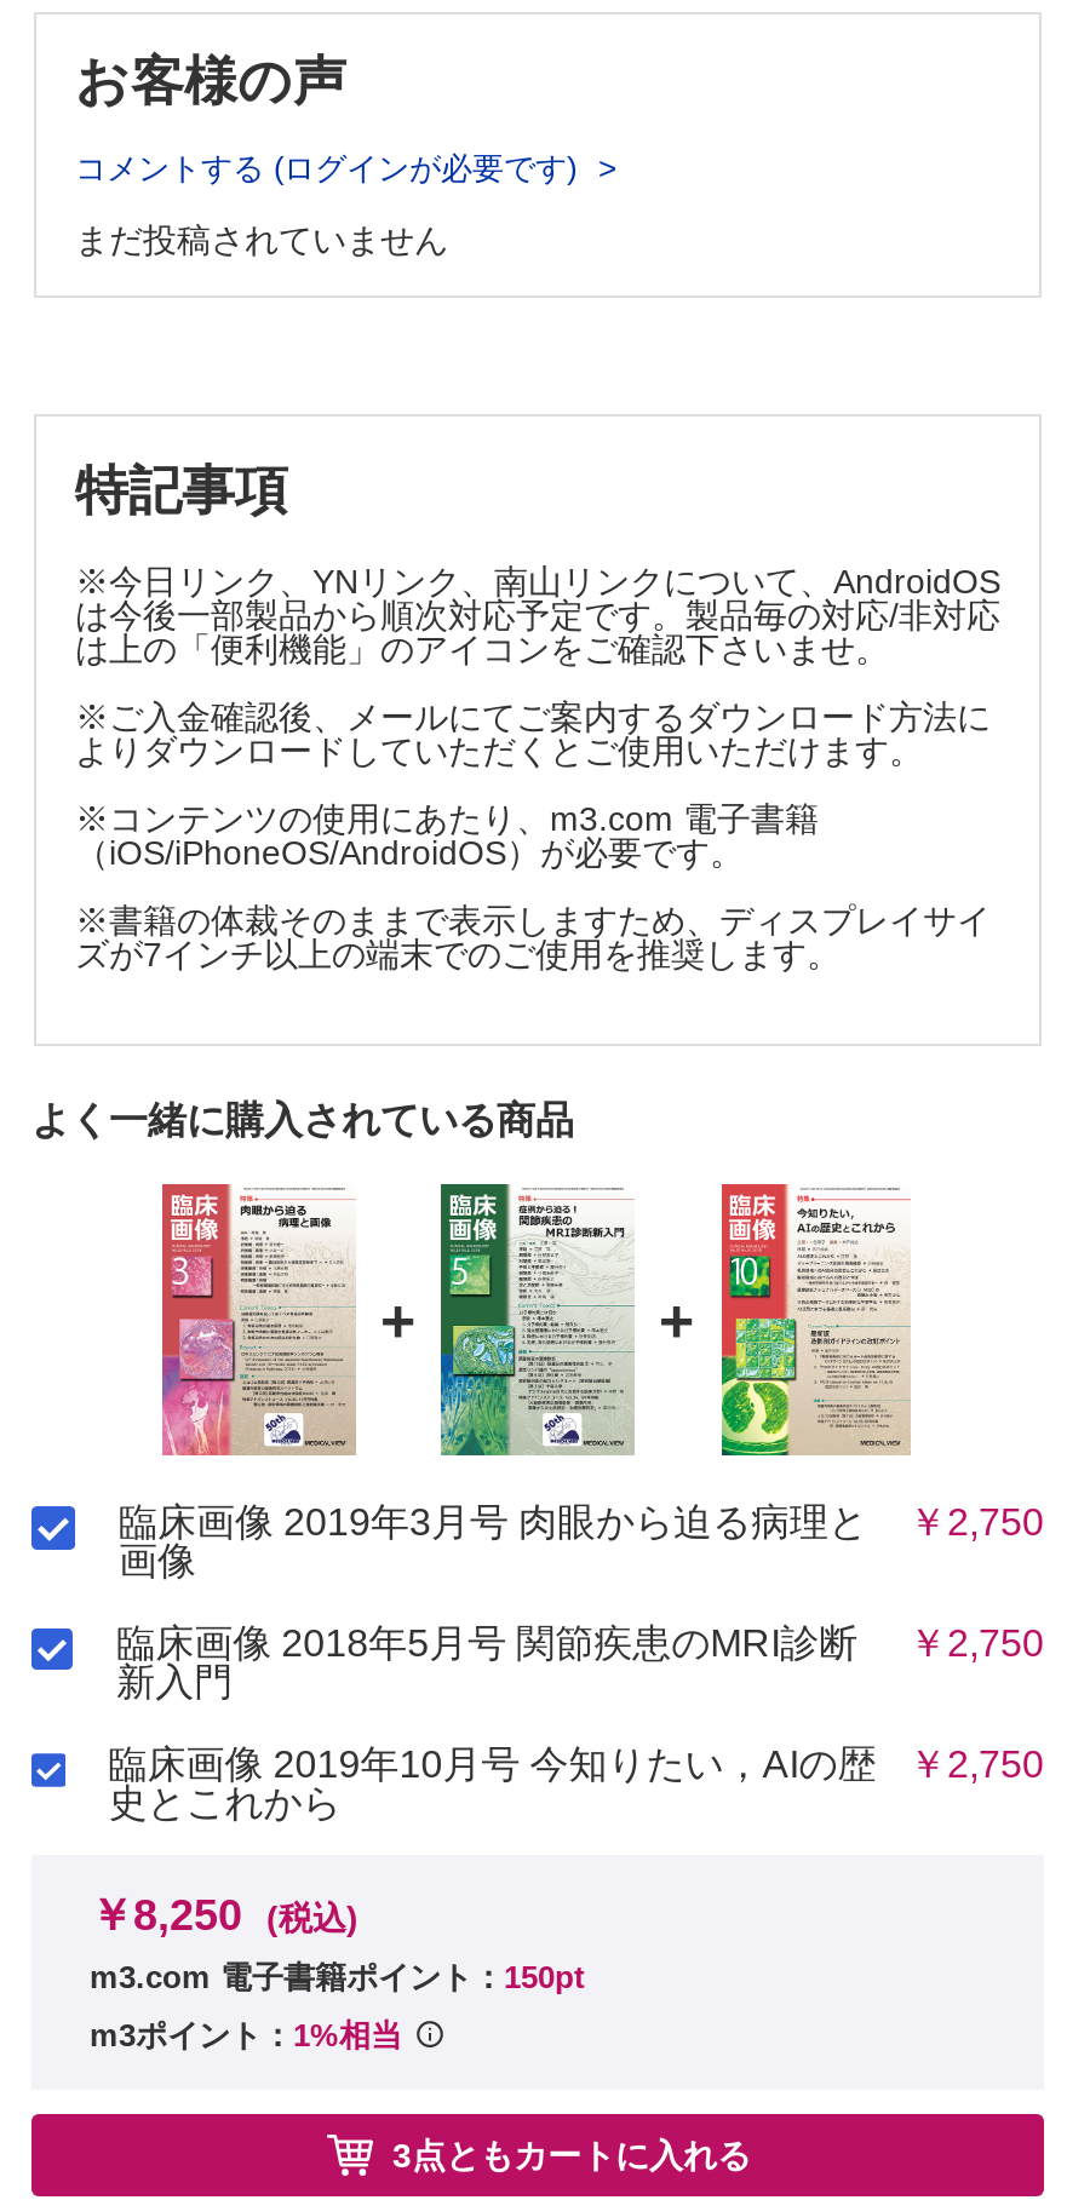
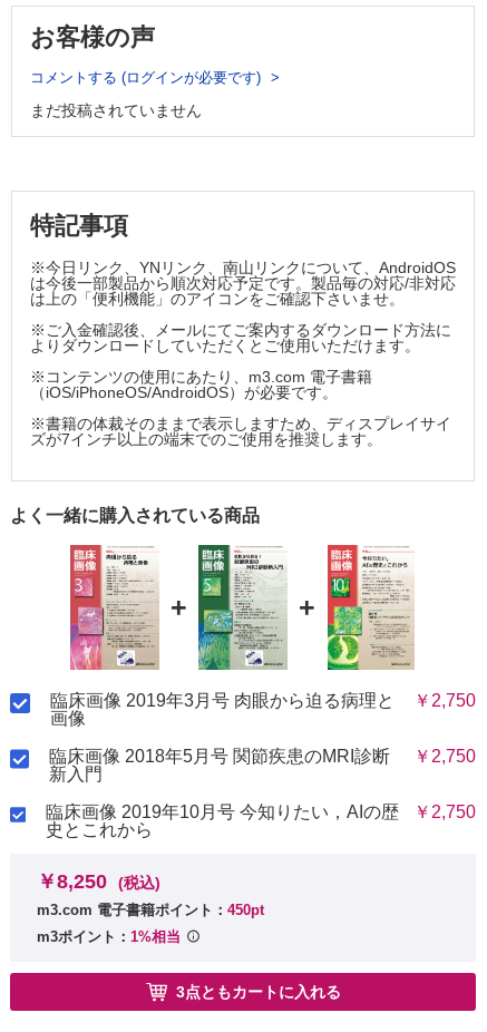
- m3.com 電子書籍ポイント：150pt
+ m3.com 電子書籍ポイント：450pt
